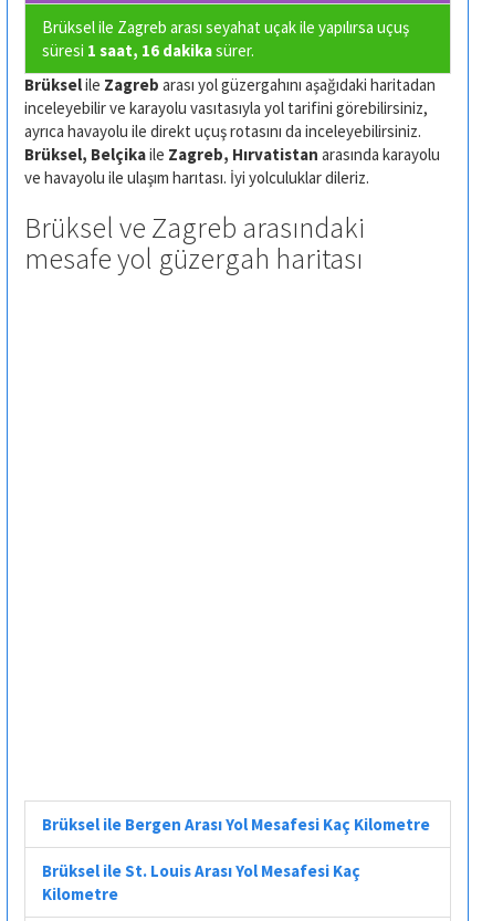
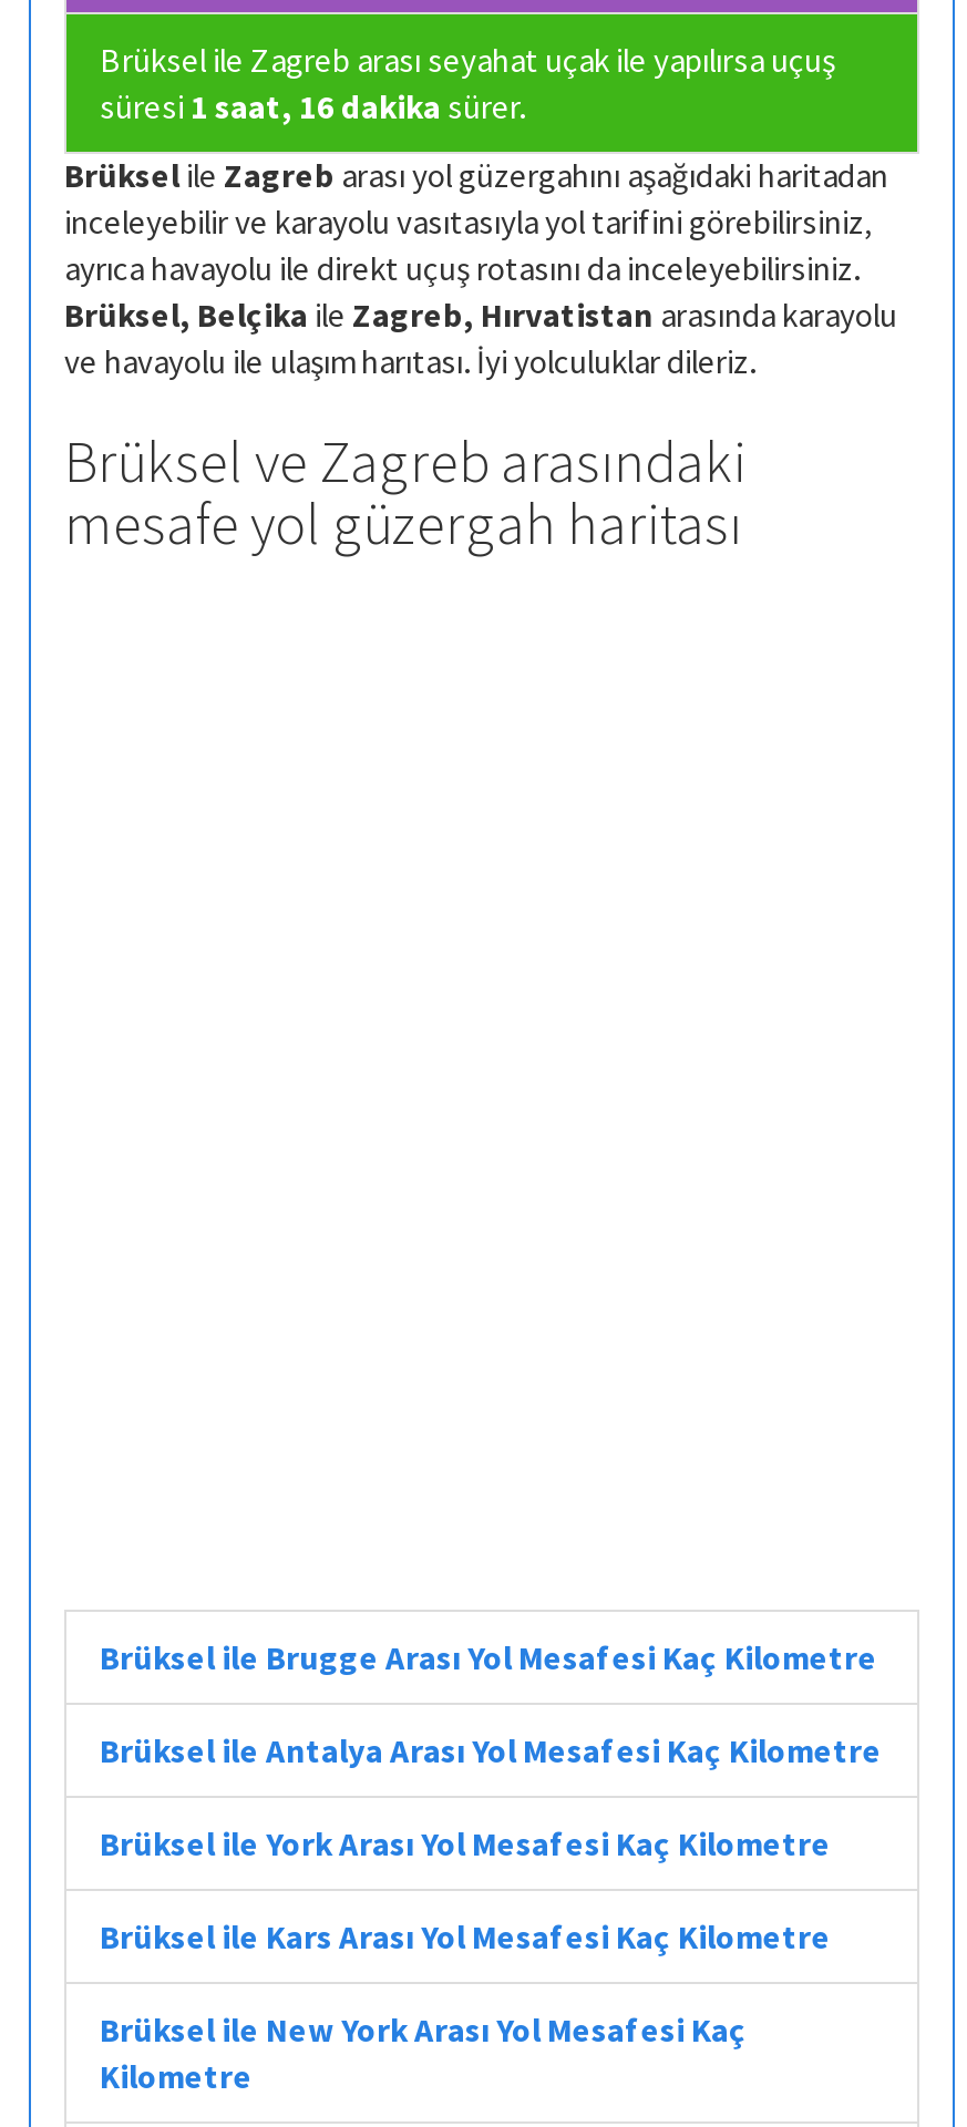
- Brüksel ile Bergen Arası Yol Mesafesi Kaç Kilometre
- Brüksel ile St. Louis Arası Yol Mesafesi Kaç
+ Brüksel ile Brugge Arası Yol Mesafesi Kaç Kilometre
+ Brüksel ile Antalya Arası Yol Mesafesi Kaç Kilometre
+ Brüksel ile York Arası Yol Mesafesi Kaç Kilometre
+ Brüksel ile Kars Arası Yol Mesafesi Kaç Kilometre
+ Brüksel ile New York Arası Yol Mesafesi Kaç
